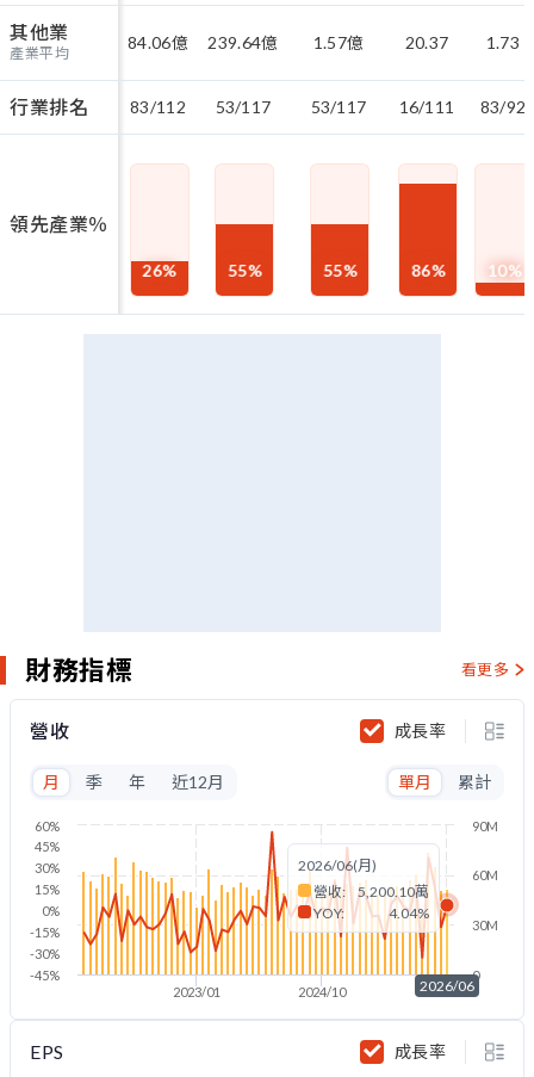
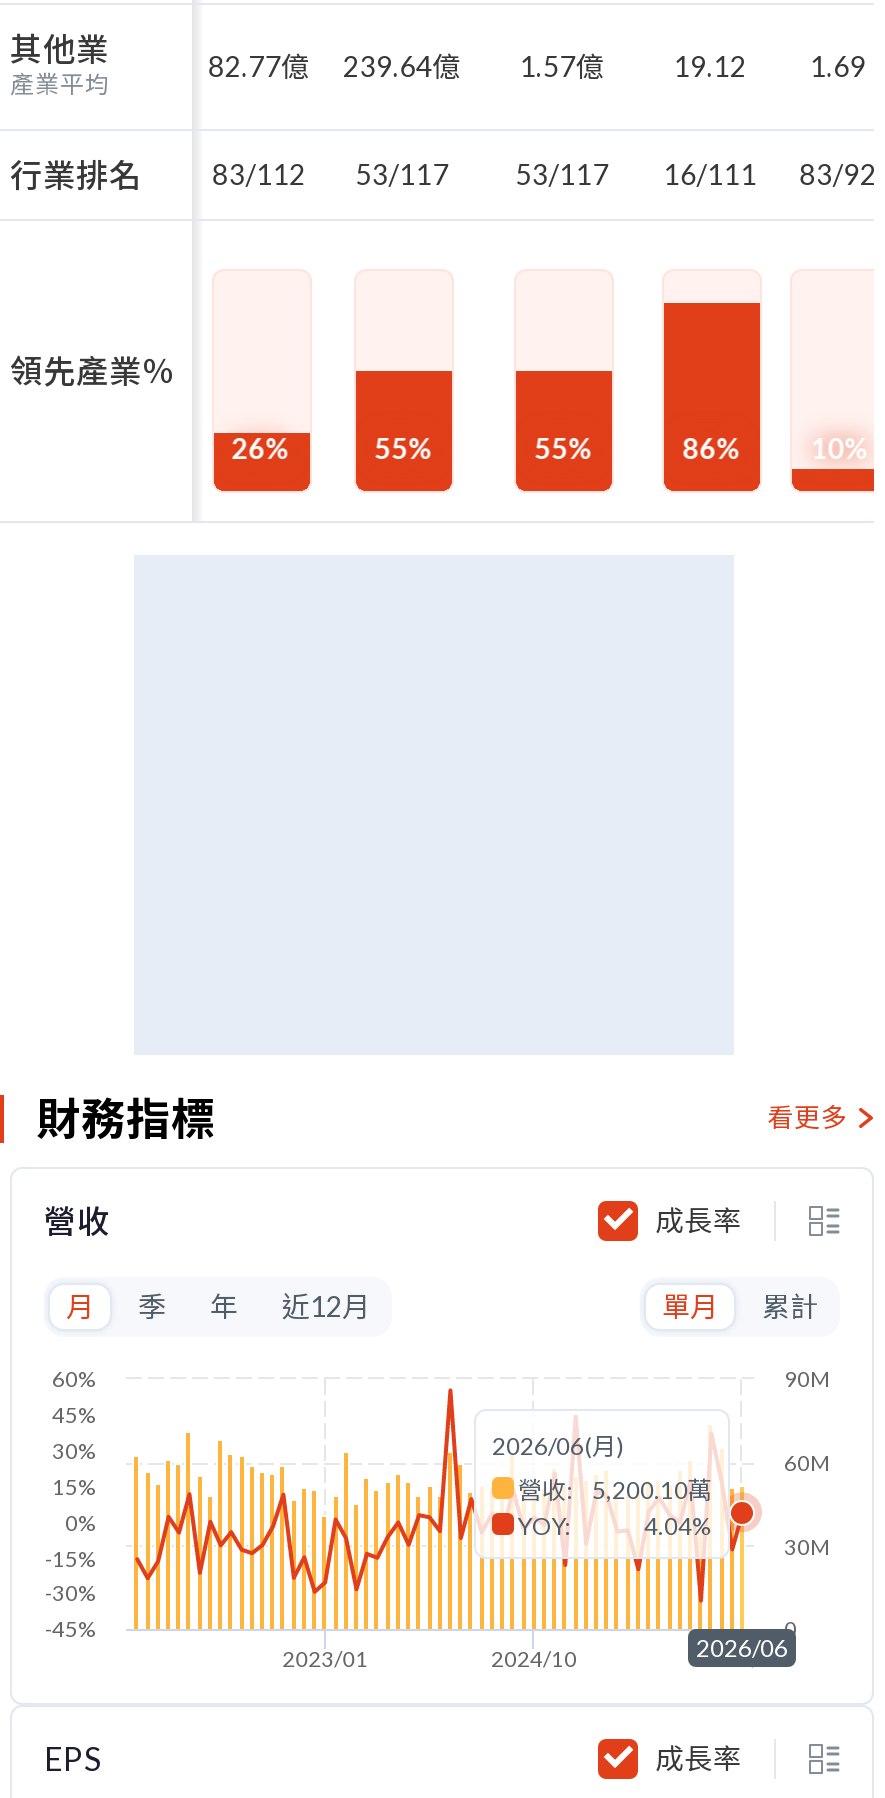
- 84.06億 239.64億 1.57億
+ 82.77億 239.64億 1.57億

- 20.37
+ 19.12

- 1.73
+ 1.69
